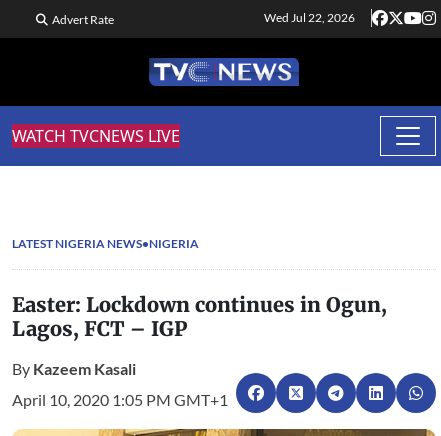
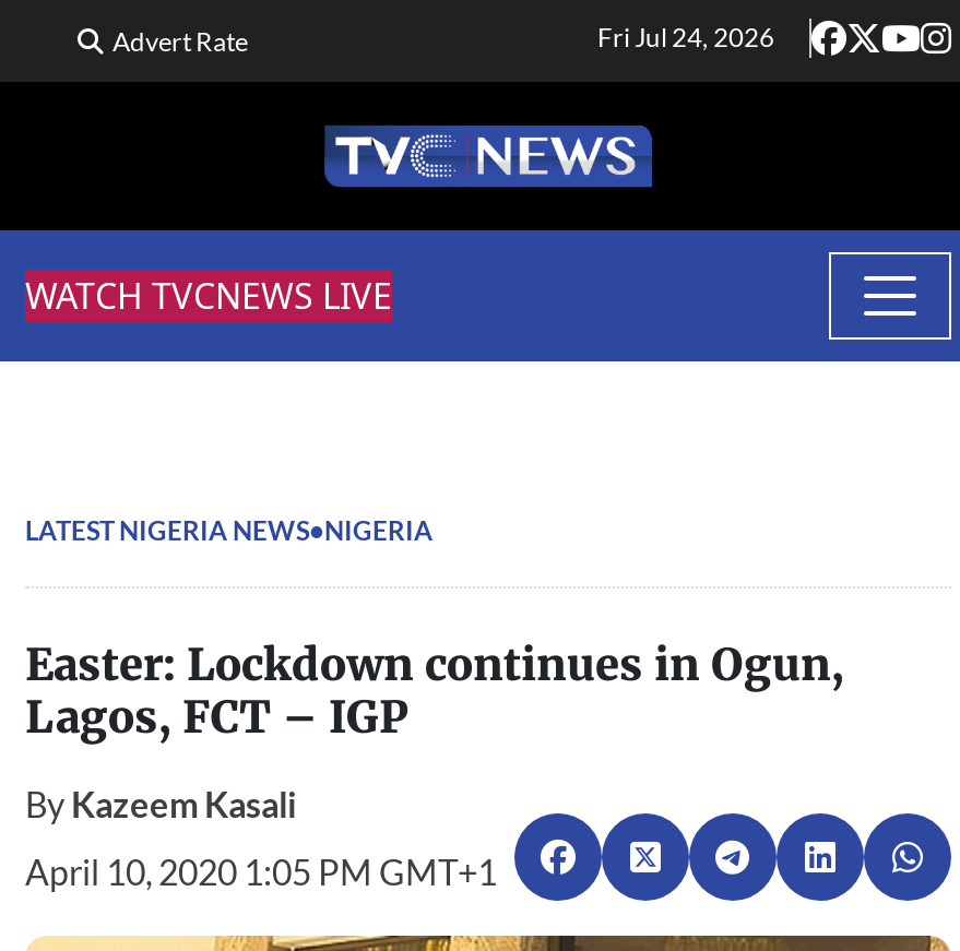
- Wed Jul 22, 2026
+ Fri Jul 24, 2026
